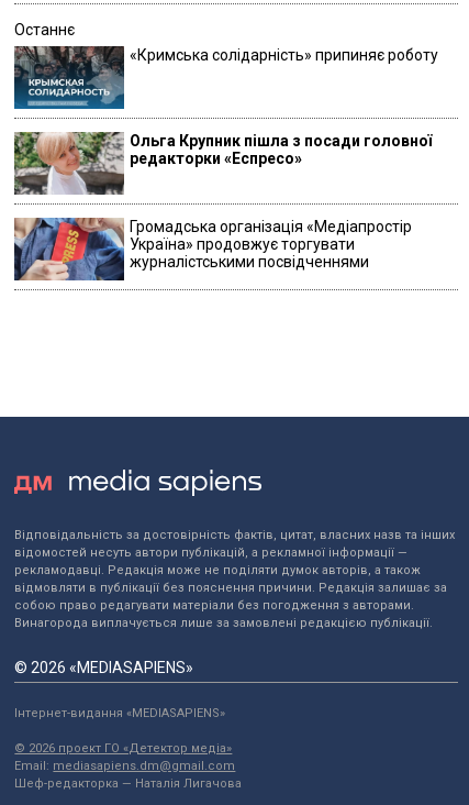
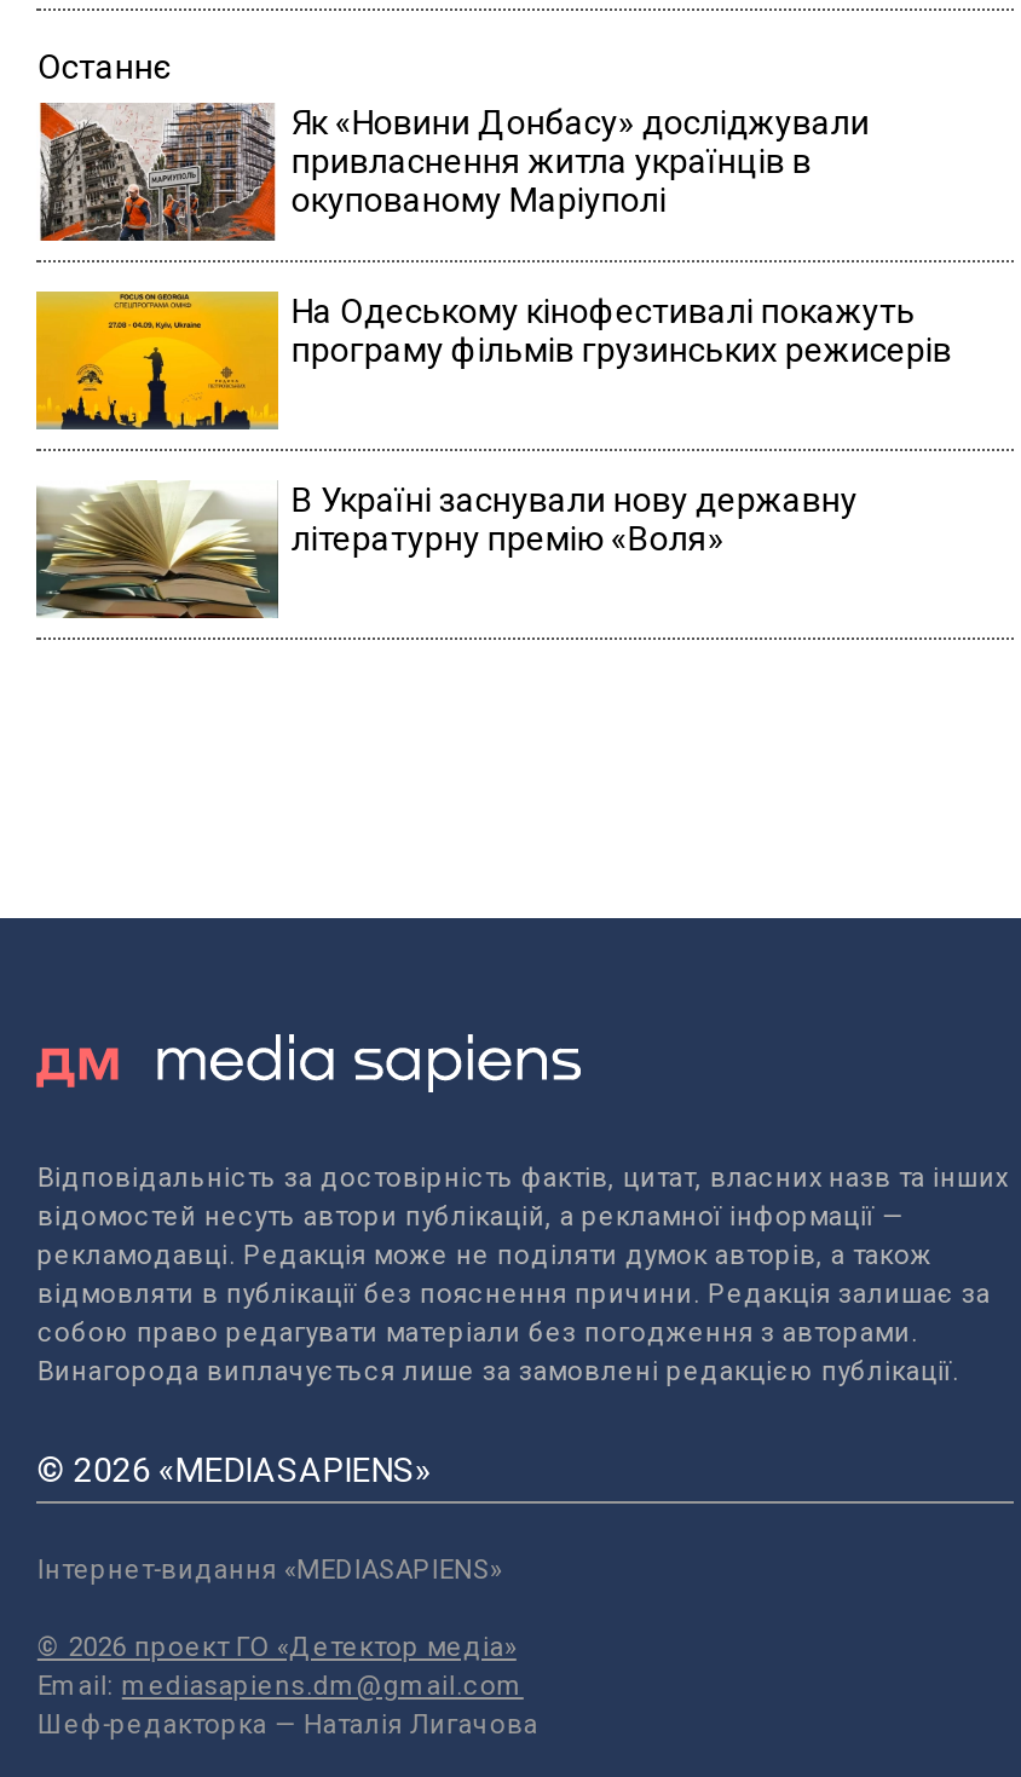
- [image]
- «Кримська солідарність» припиняє роботу
+ [image]
+ Як «Новини Донбасу» досліджували
+ привласнення житла українців в
+ окупованому Маріуполі

- [image]
- Ольга Крупник пішла з посади головної
- редакторки «Еспресо»
+ [image]
+ На Одеському кінофестивалі покажуть
+ програму фільмів грузинських режисерів

- [image]
- Громадська організація «Медіапростір
- Україна» продовжує торгувати
- журналістськими посвідченнями
+ [image]
+ В Україні заснували нову державну
+ літературну премію «Воля»
